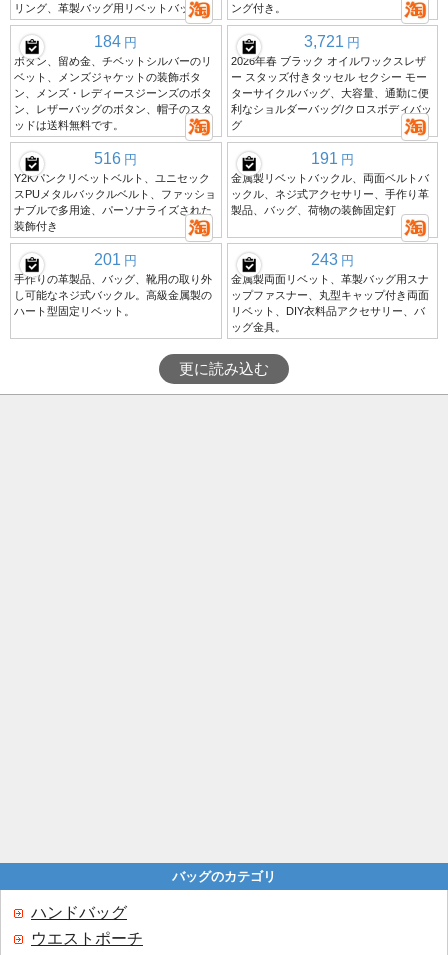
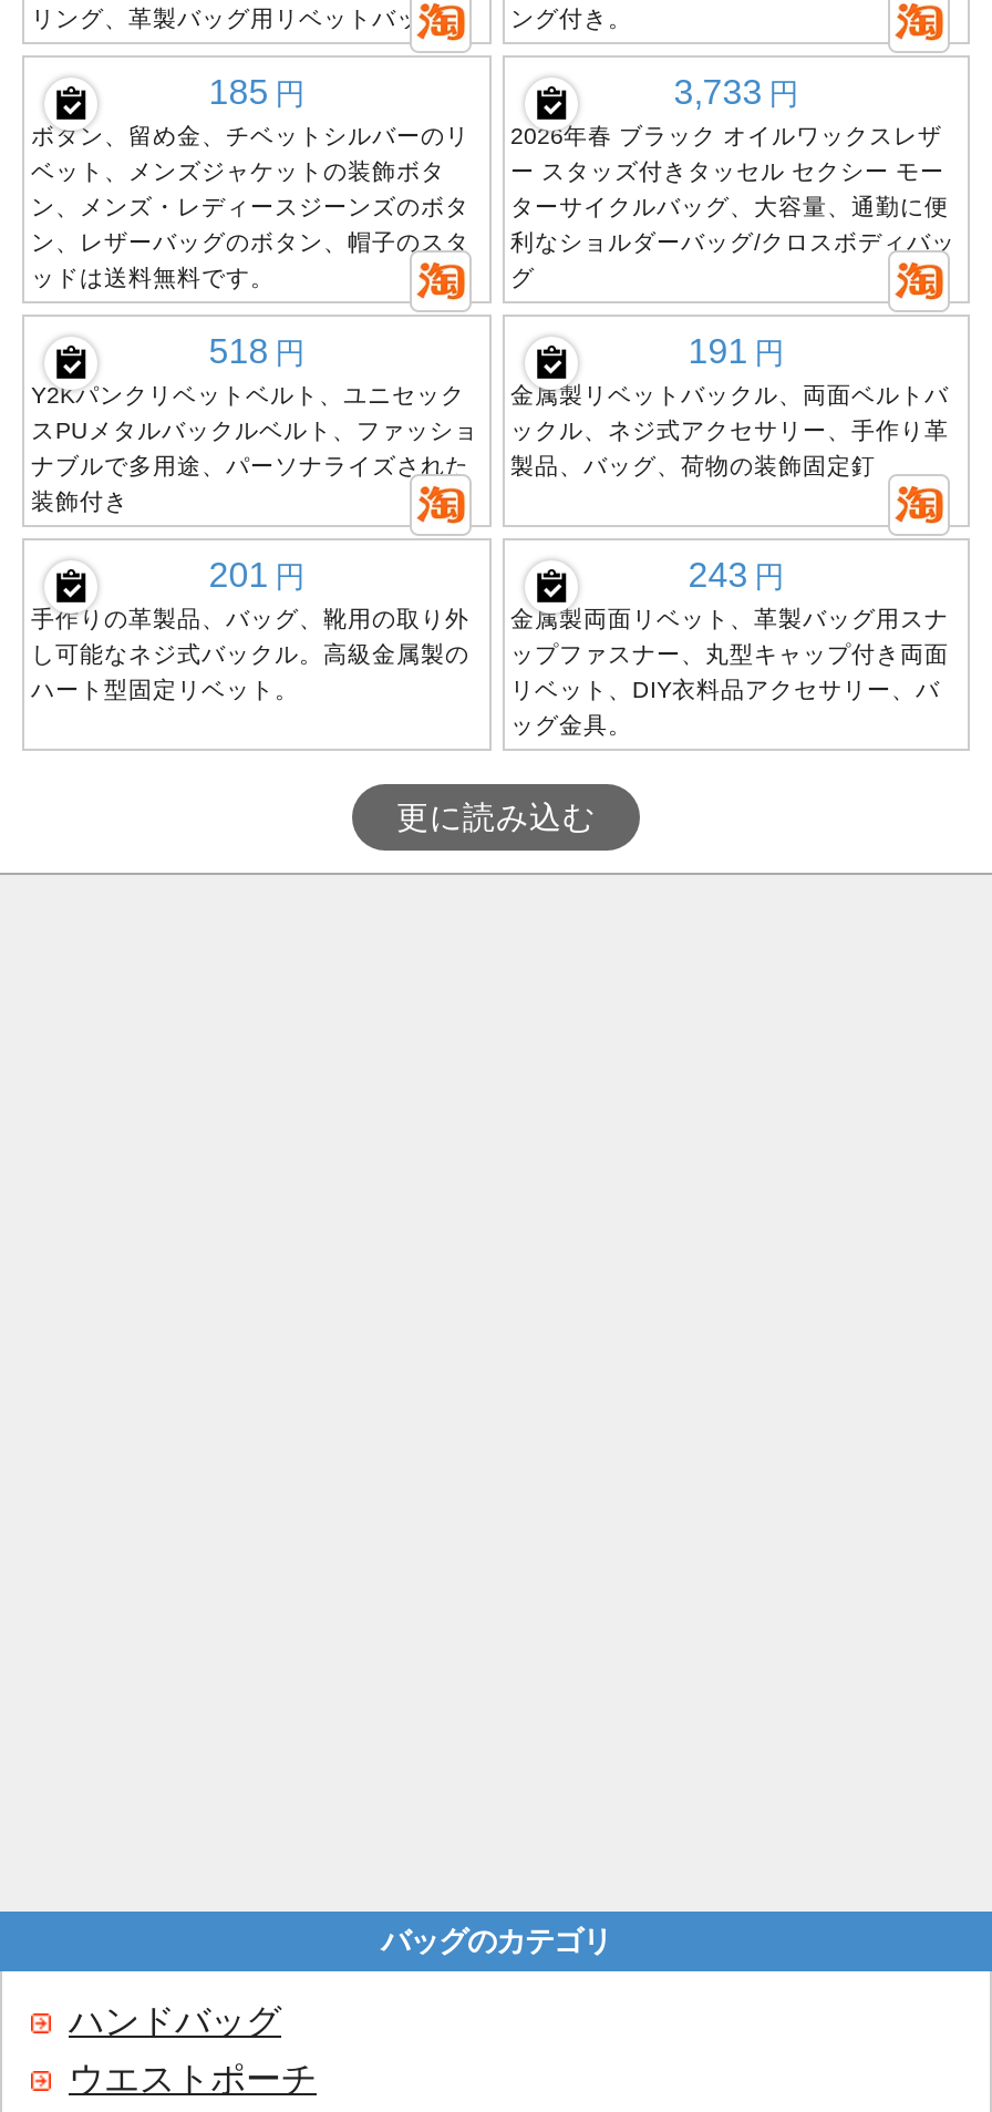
- 184 円
+ 185 円

- 3,721 円
+ 3,733 円

- 516 円
+ 518 円
